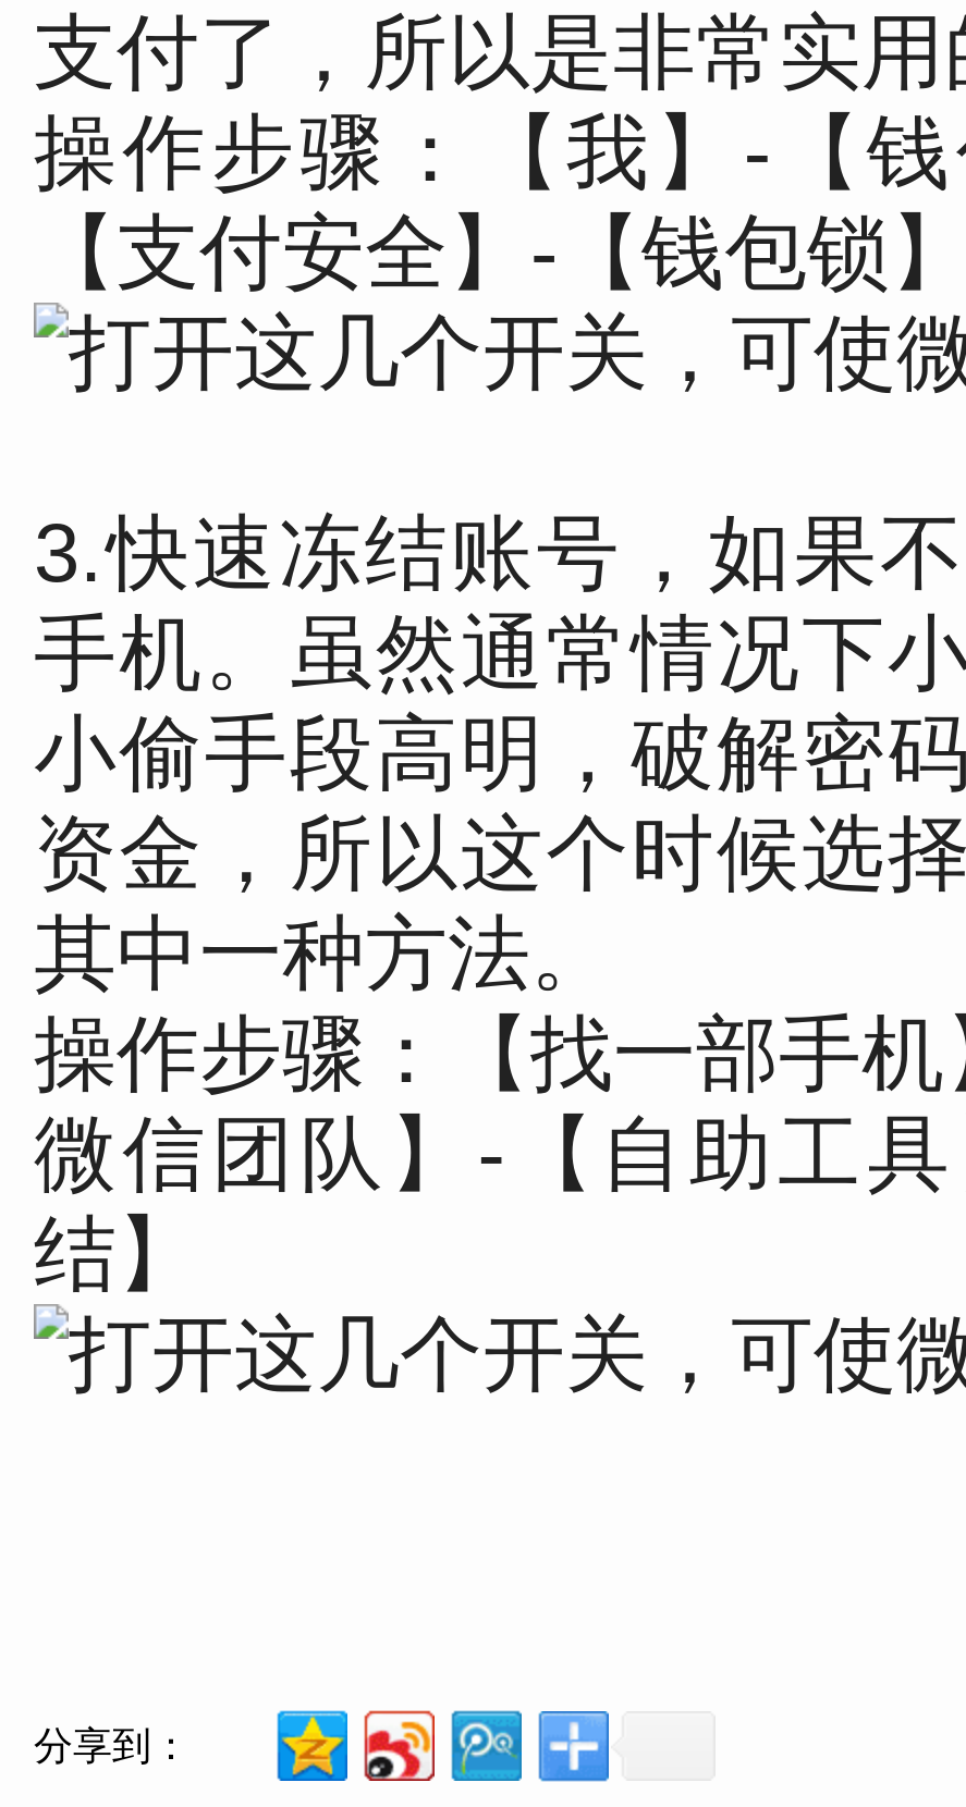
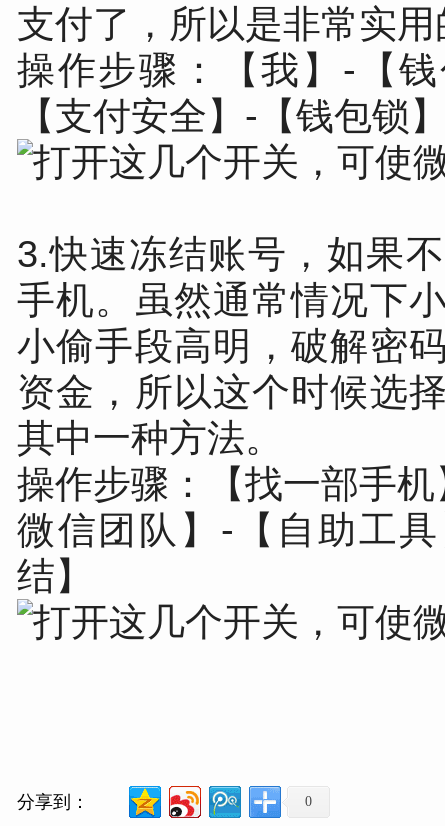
+ 0
